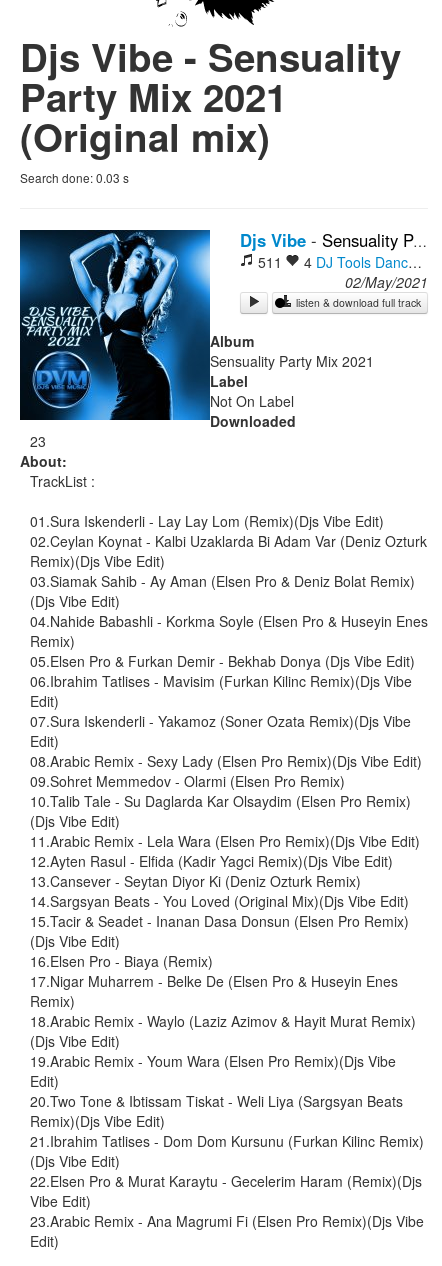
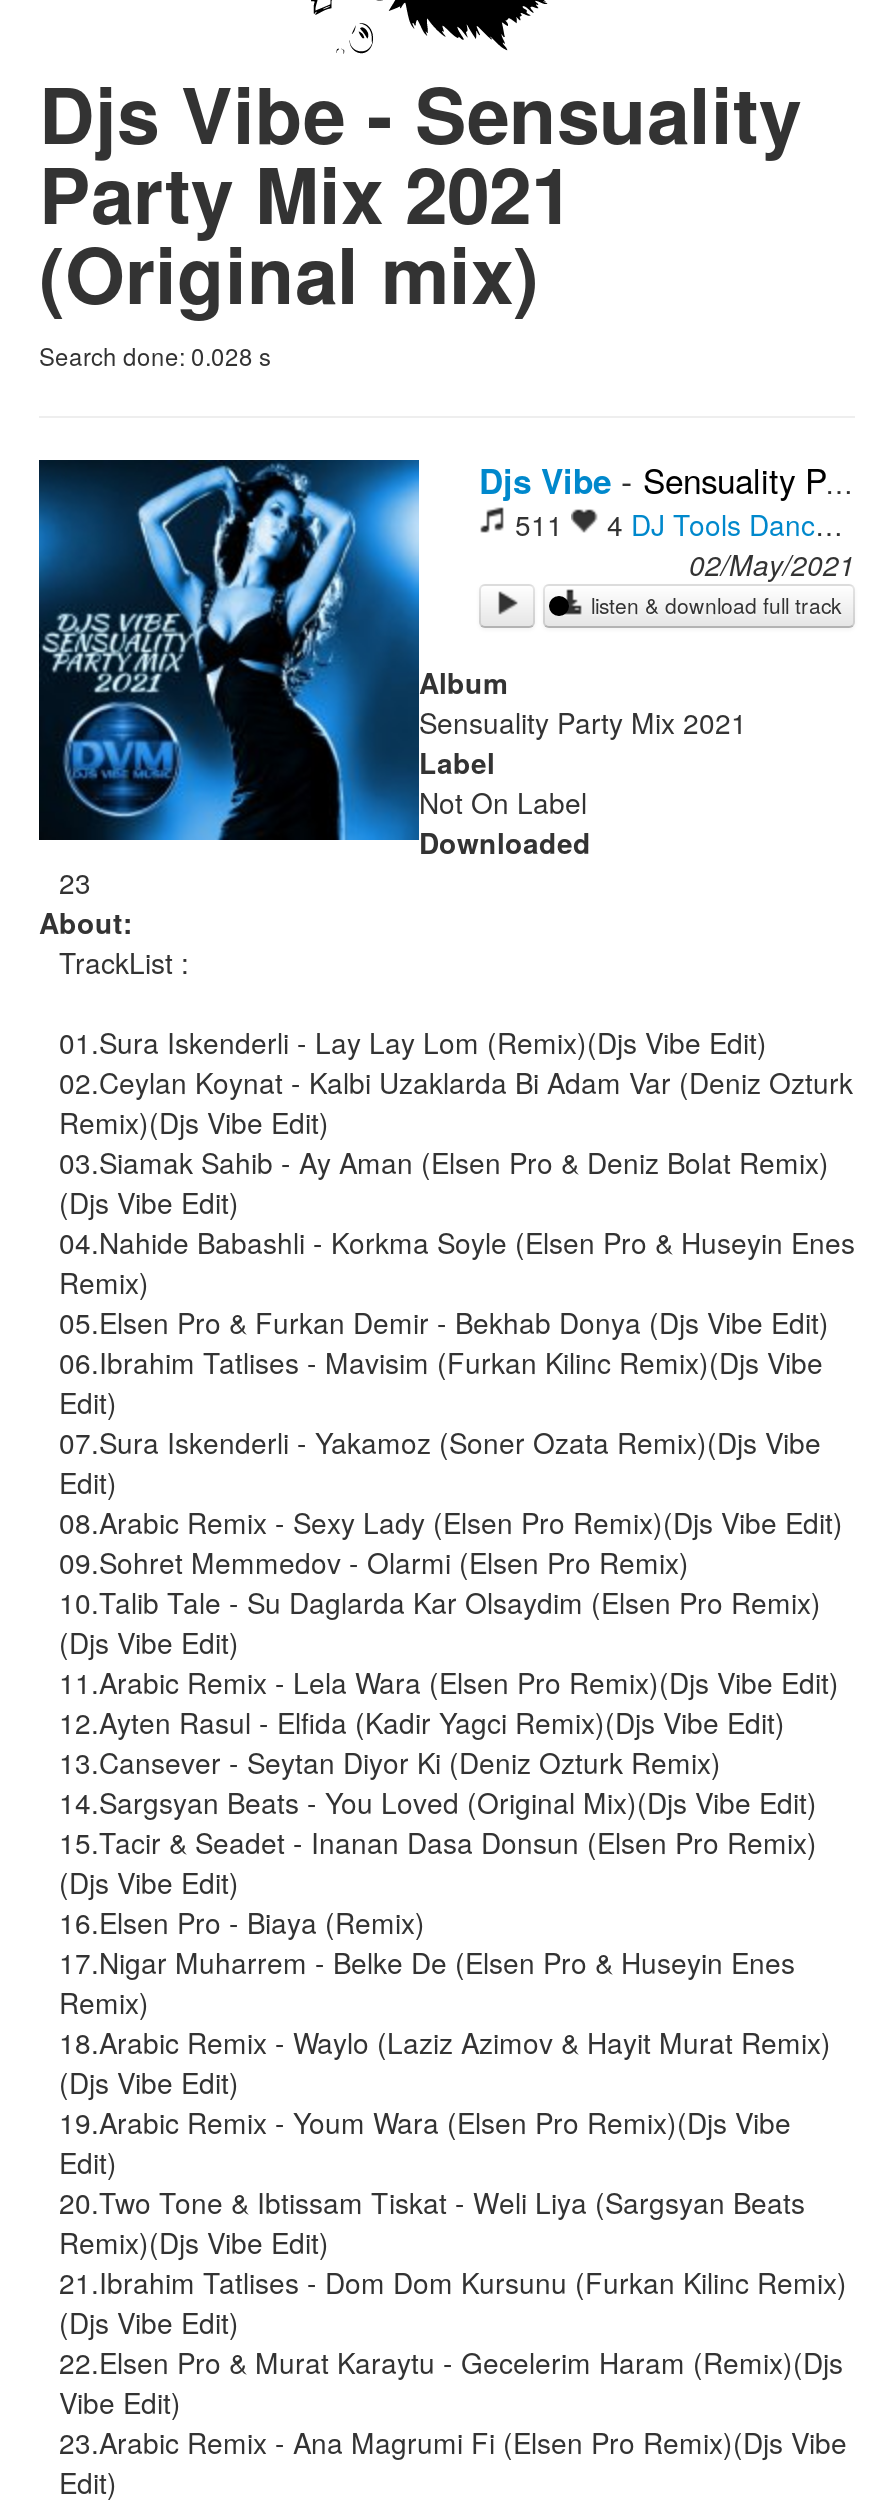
- Search done: 0.03 s
+ Search done: 0.028 s
